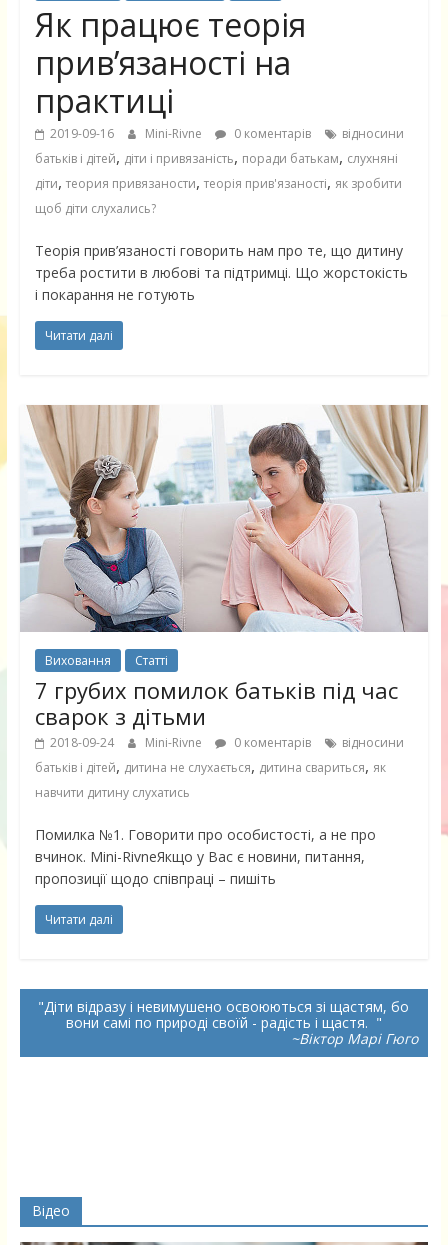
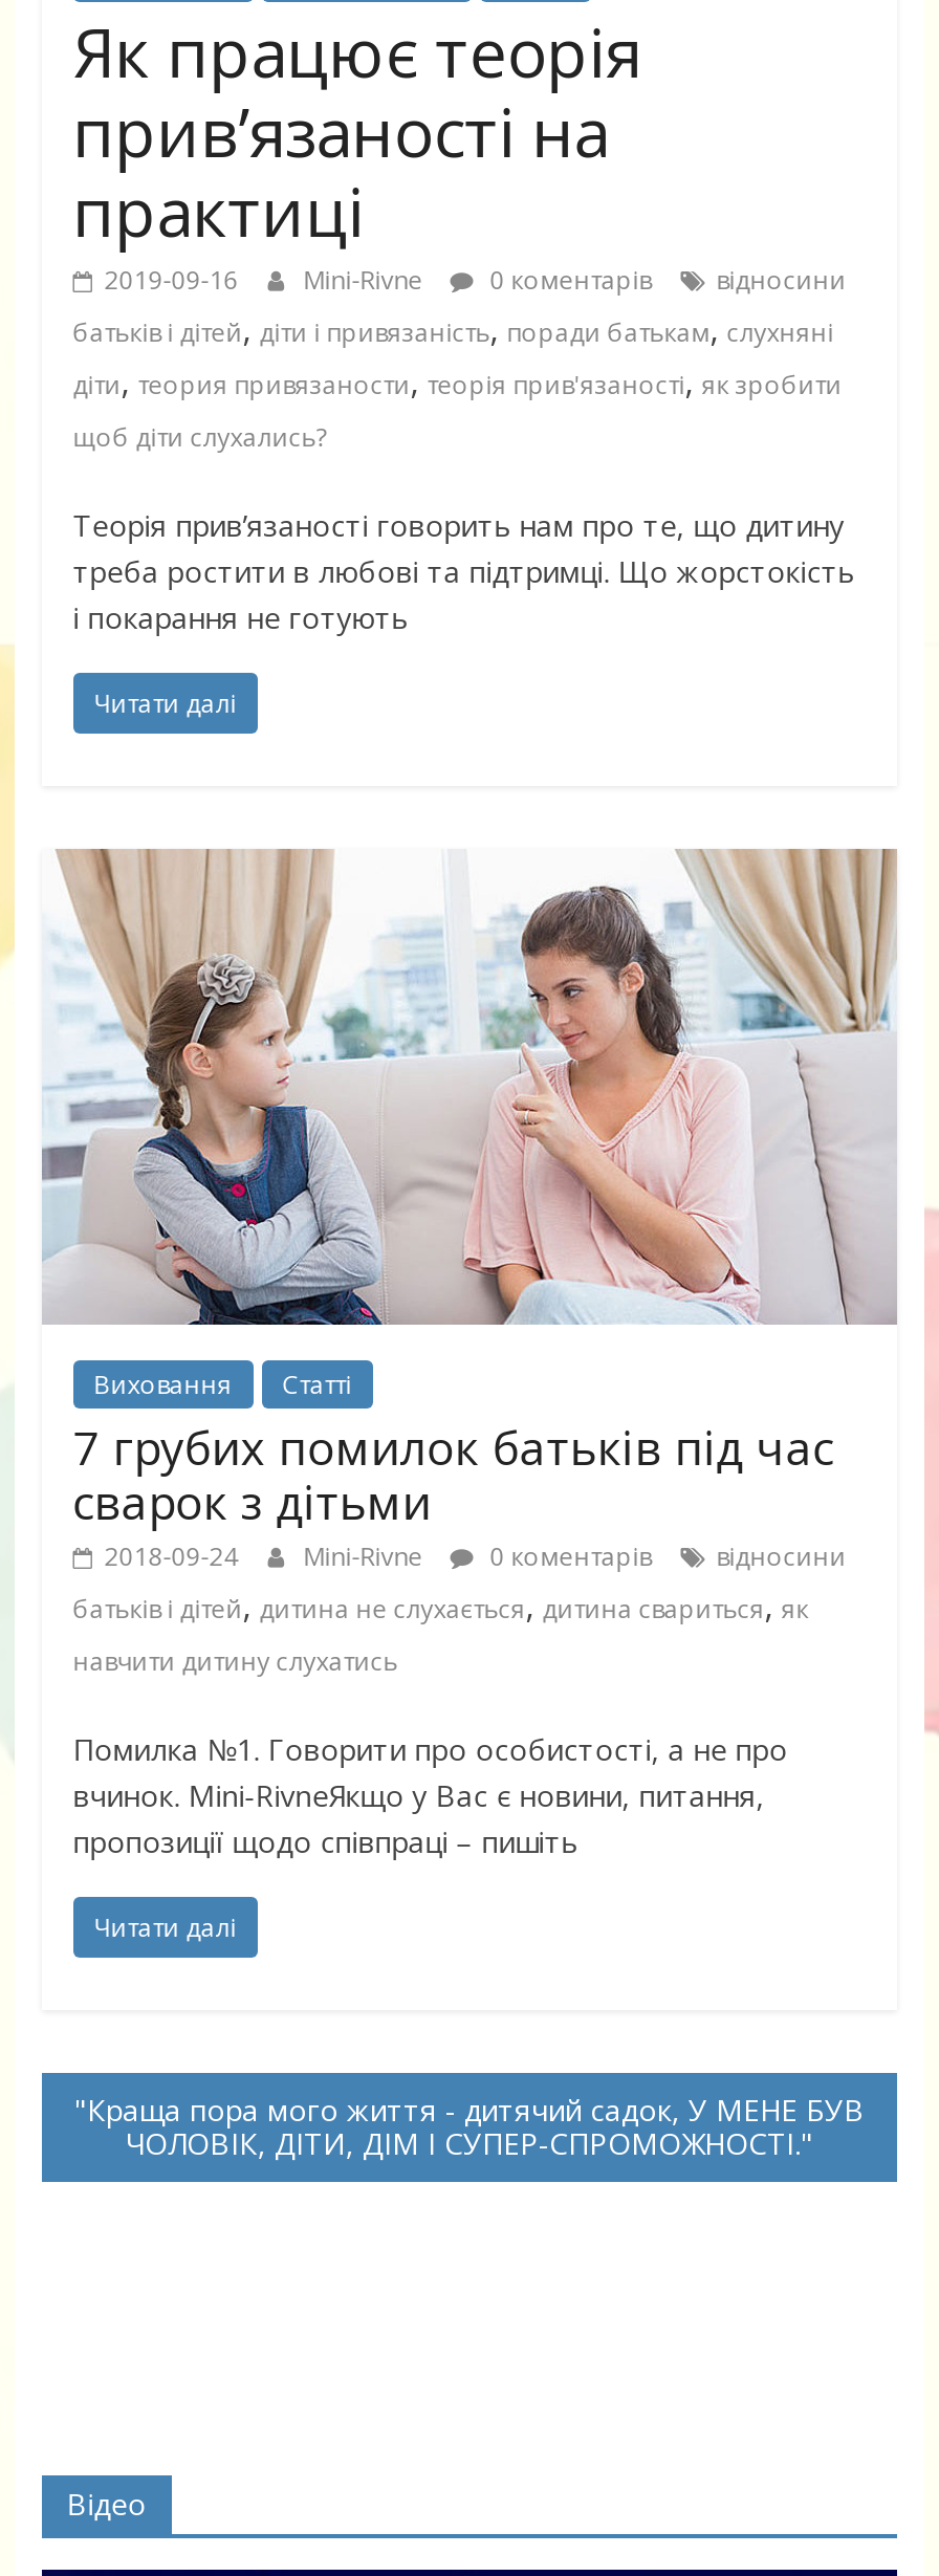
- Діти відразу і невимушено освоюються зі щастям, бо
- вони самі по природі своїй - радість і щастя.
- ~Віктор Марі Гюго
+ Краща пора мого життя - дитячий садок, У МЕНЕ БУВ
+ ЧОЛОВІК, ДІТИ, ДІМ І СУПЕР-СПРОМОЖНОСТІ.
